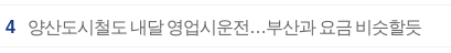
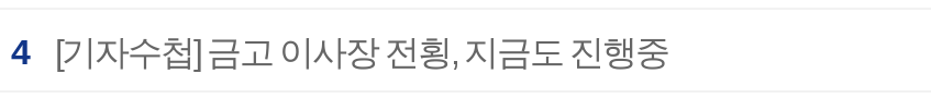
- 양산도시철도 내달 영업시운전…부산과 요금 비슷할듯
+ [기자수첩] 금고 이사장 전횡, 지금도 진행중
